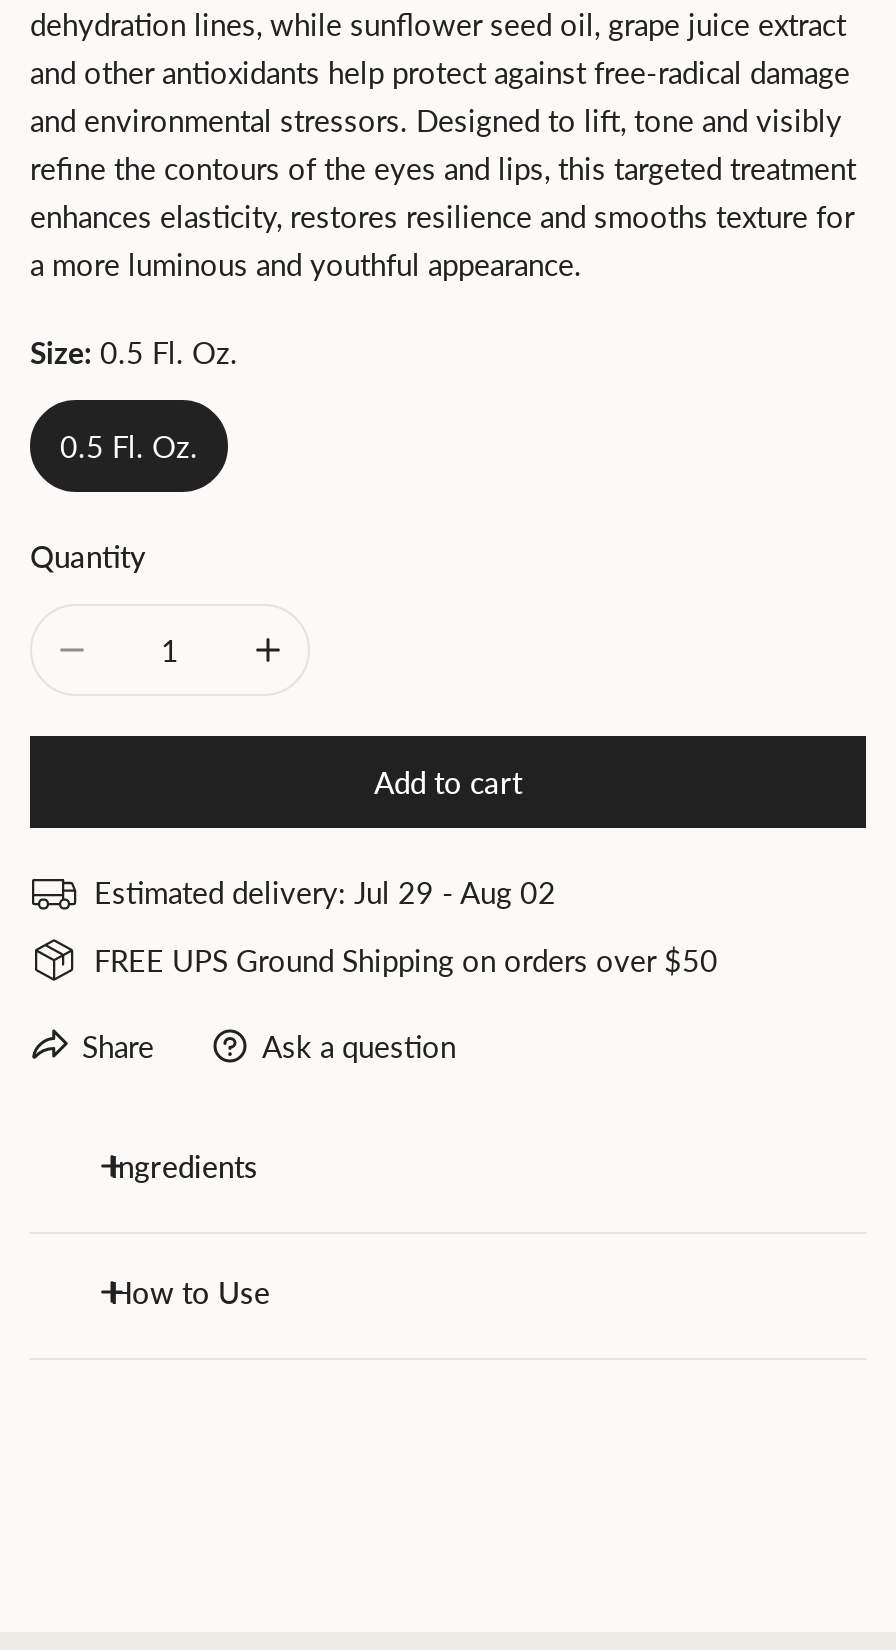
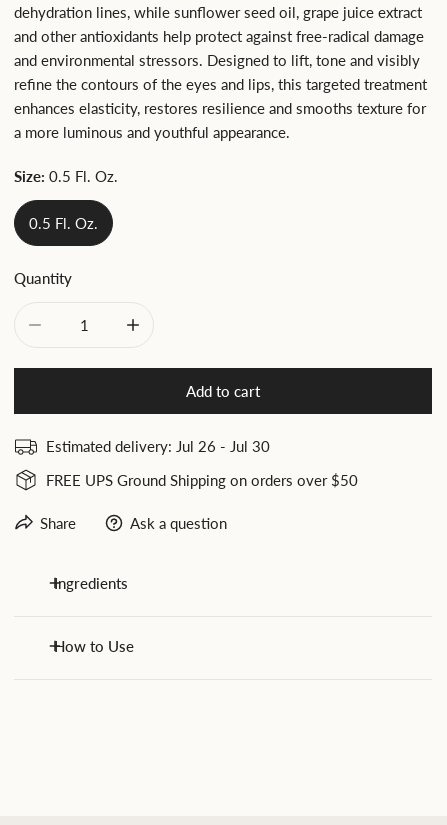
- Estimated delivery: Jul 29 - Aug 02
+ Estimated delivery: Jul 26 - Jul 30
